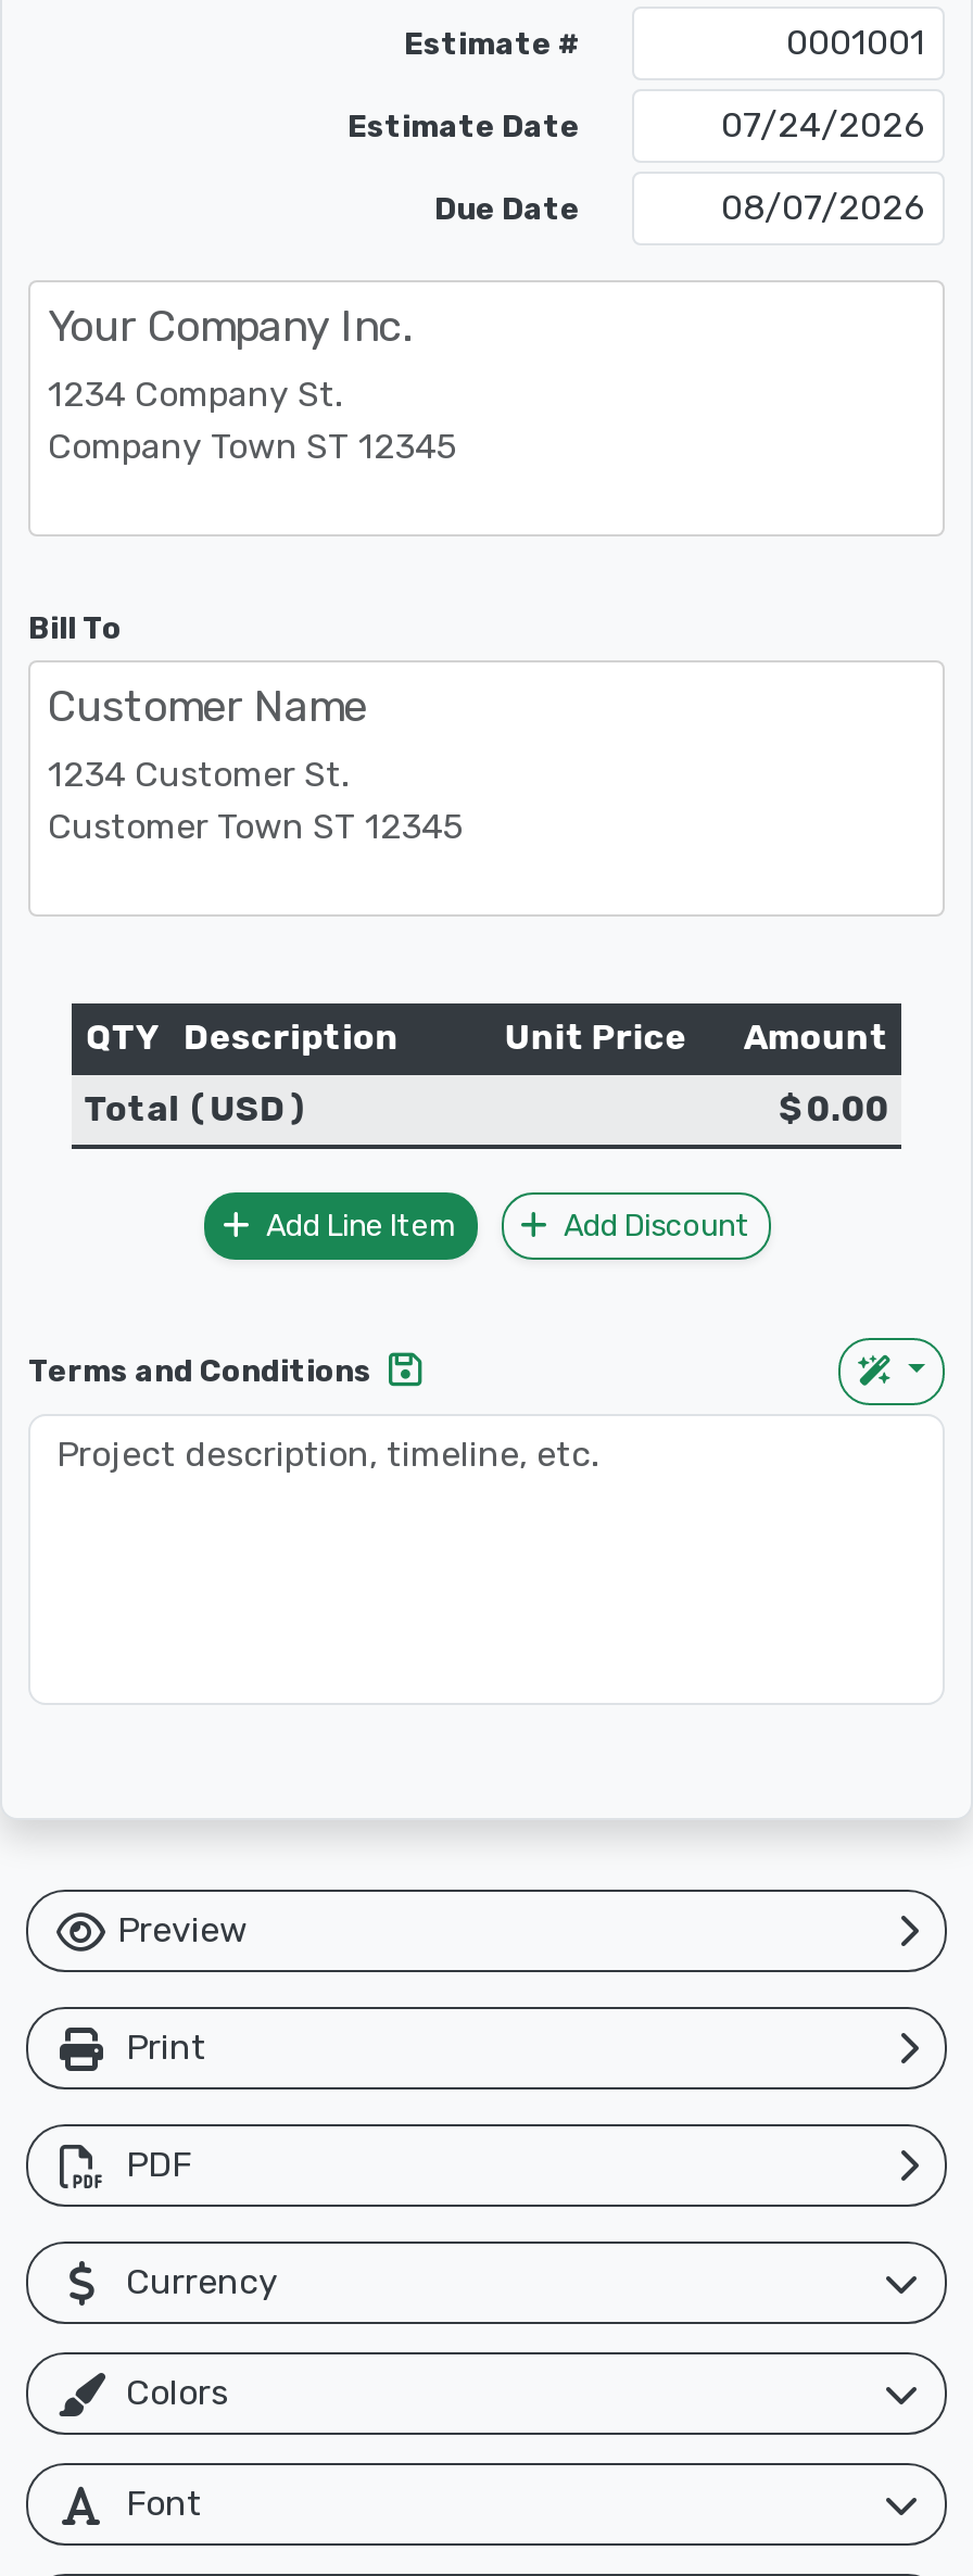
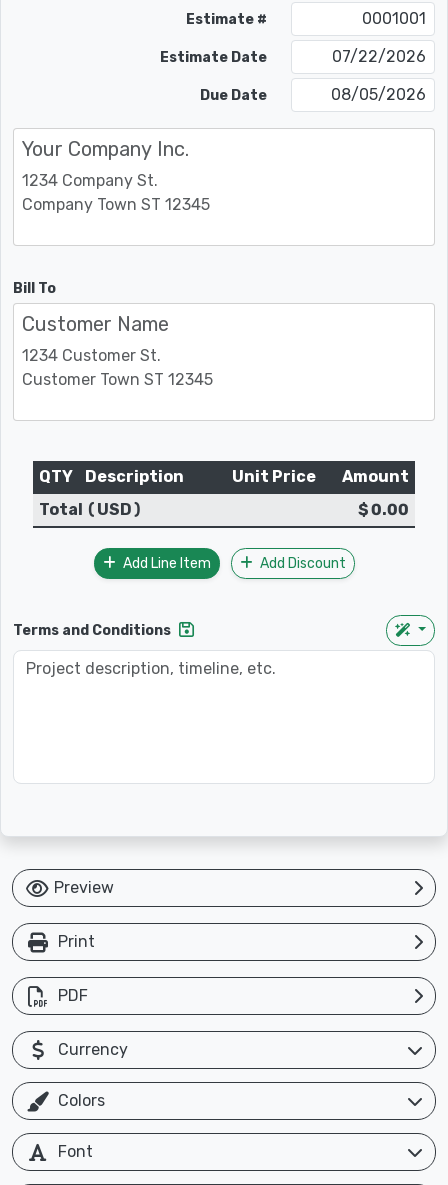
- 07/24/2026
+ 07/22/2026

- 08/07/2026
+ 08/05/2026
